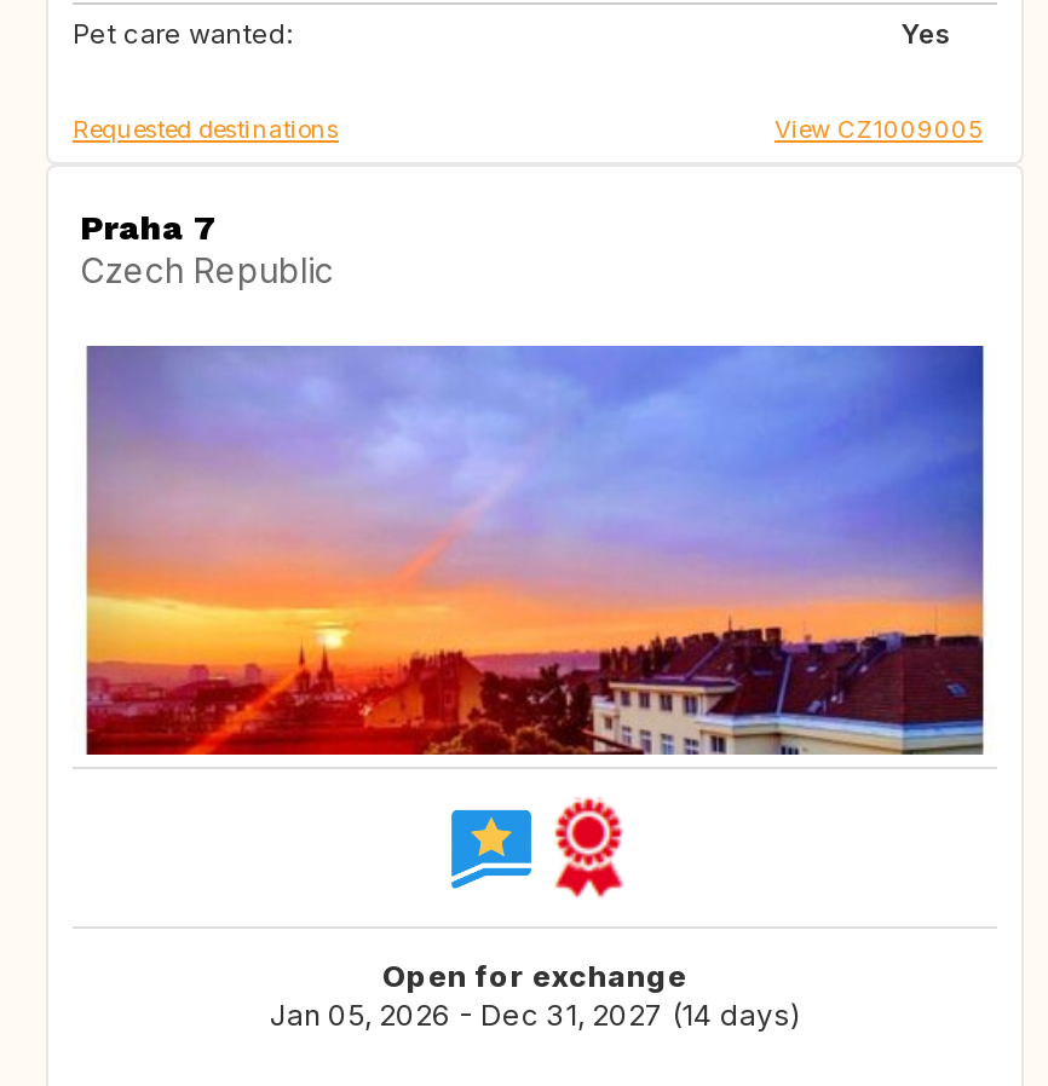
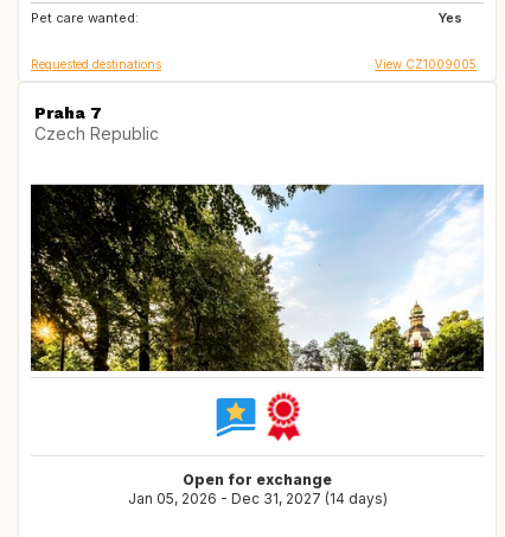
- [image]
+ [image]
